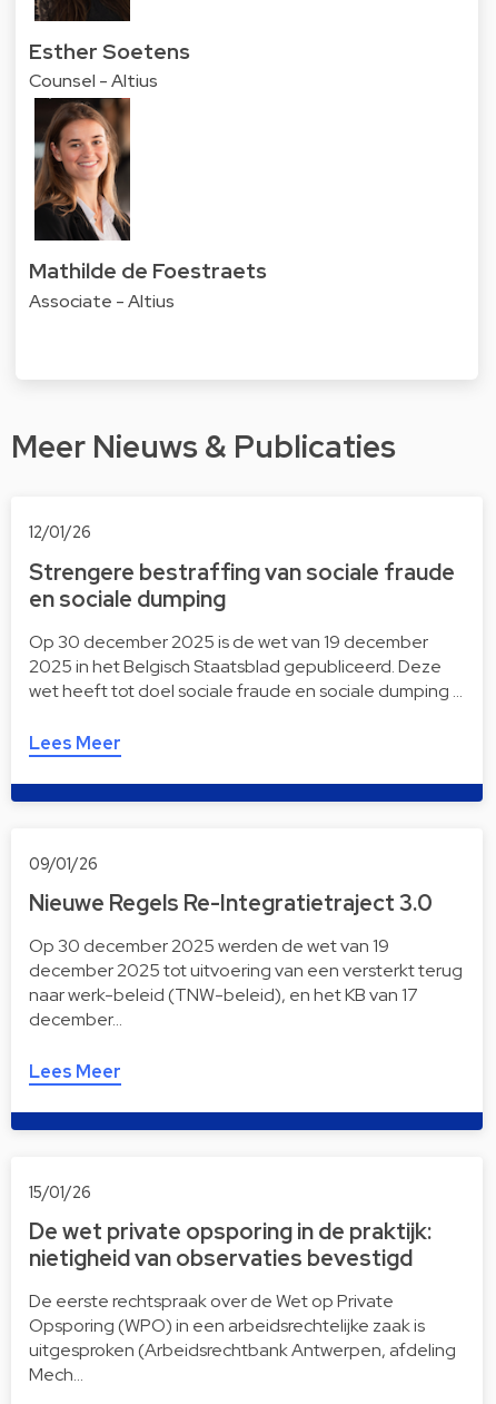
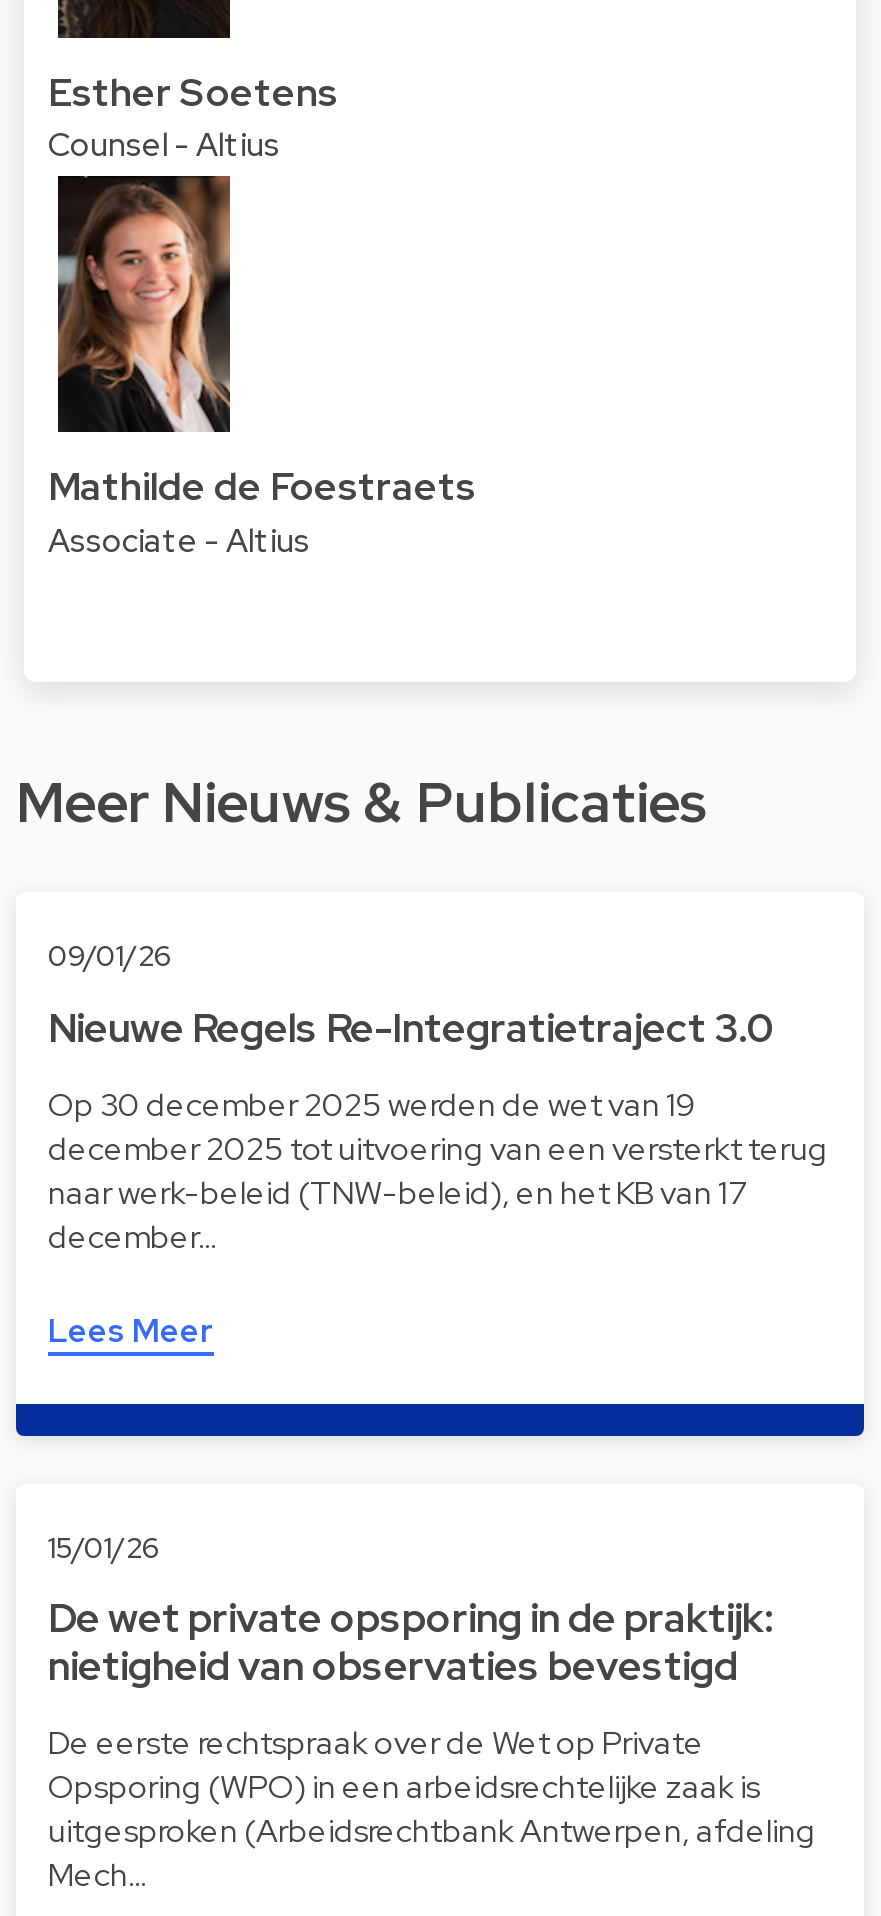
- 12/01/26
- Strengere bestraffing van sociale fraude
- en sociale dumping
- Op 30 december 2025 is de wet van 19 december
- 2025 in het Belgisch Staatsblad gepubliceerd. Deze
- wet heeft tot doel sociale fraude en sociale dumping …
- Lees Meer
